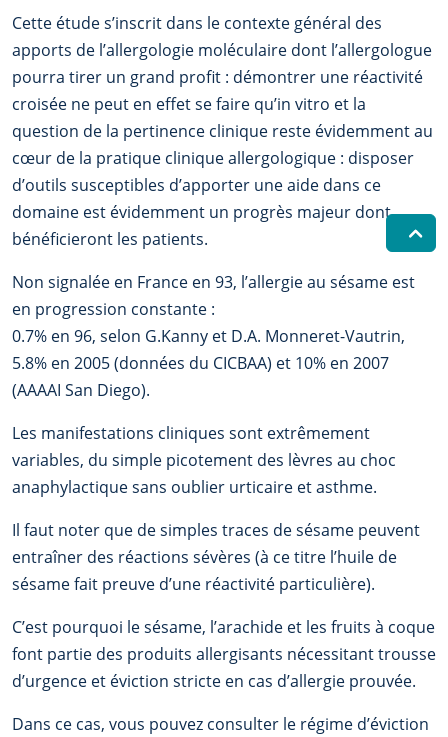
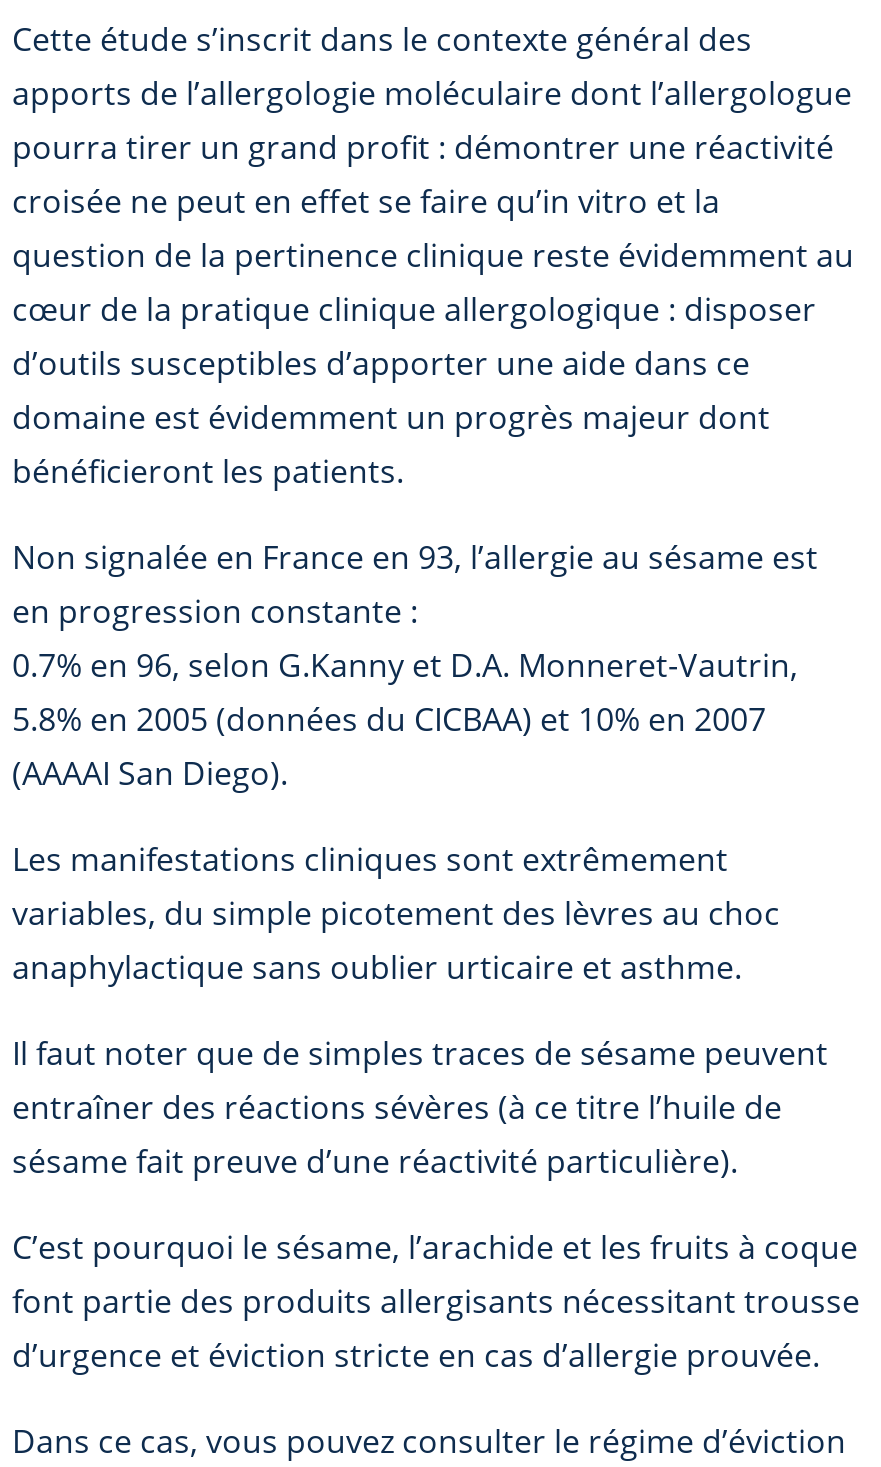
- [image]
